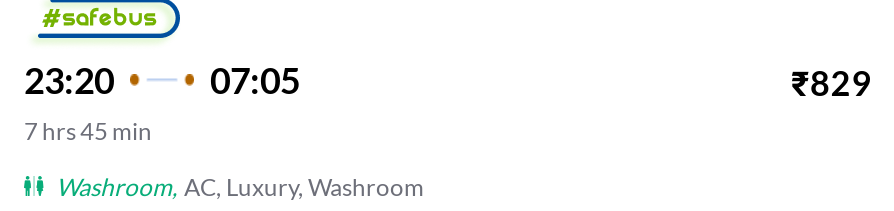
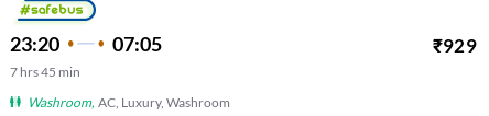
- ₹829
+ ₹929
